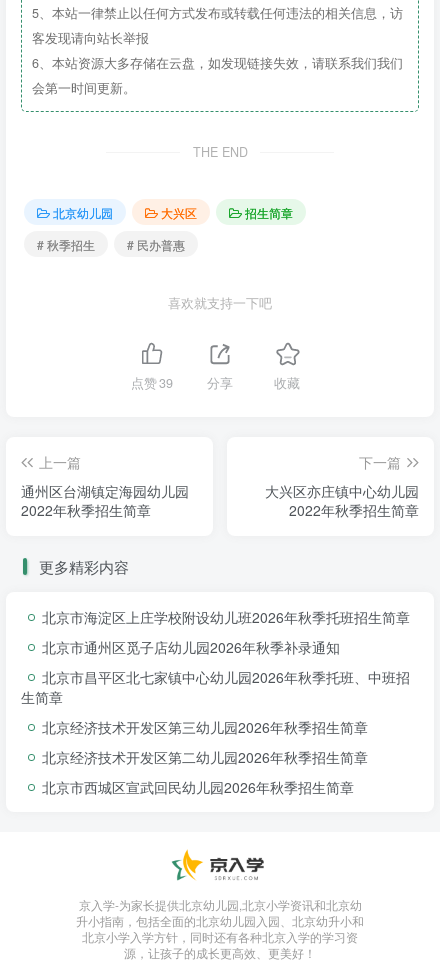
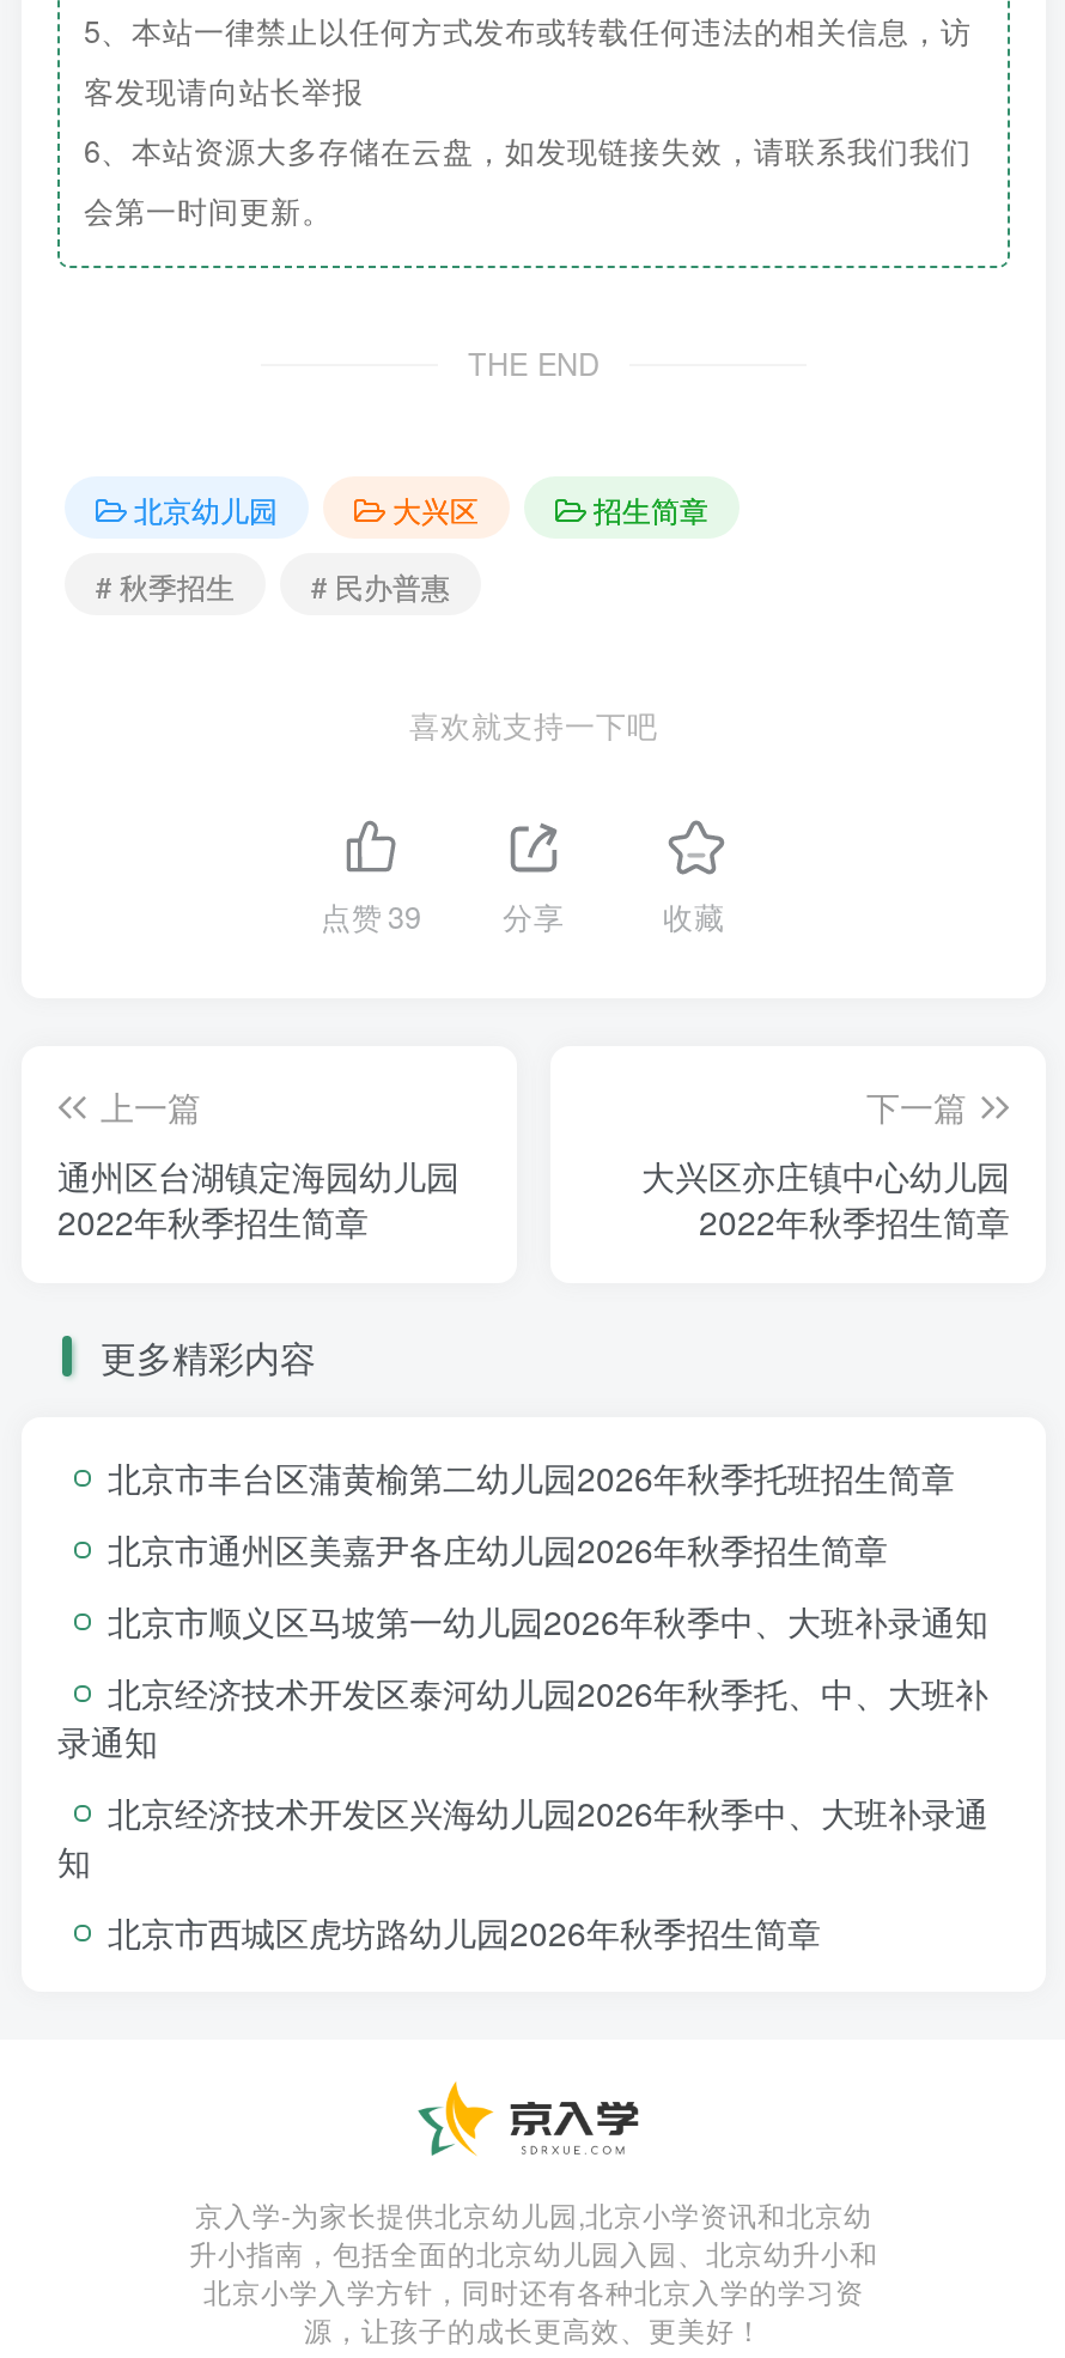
- 北京市海淀区上庄学校附设幼儿班2026年秋季托班招生简章
+ 北京市丰台区蒲黄榆第二幼儿园2026年秋季托班招生简章

- 北京市通州区觅子店幼儿园2026年秋季补录通知
+ 北京市通州区美嘉尹各庄幼儿园2026年秋季招生简章

- 北京市昌平区北七家镇中心幼儿园2026年秋季托班、中班招
- 生简章
+ 北京市顺义区马坡第一幼儿园2026年秋季中、大班补录通知

- 北京经济技术开发区第三幼儿园2026年秋季招生简章
+ 北京经济技术开发区泰河幼儿园2026年秋季托、中、大班补
+ 录通知

- 北京经济技术开发区第二幼儿园2026年秋季招生简章
+ 北京经济技术开发区兴海幼儿园2026年秋季中、大班补录通
+ 知

- 北京市西城区宣武回民幼儿园2026年秋季招生简章
+ 北京市西城区虎坊路幼儿园2026年秋季招生简章
